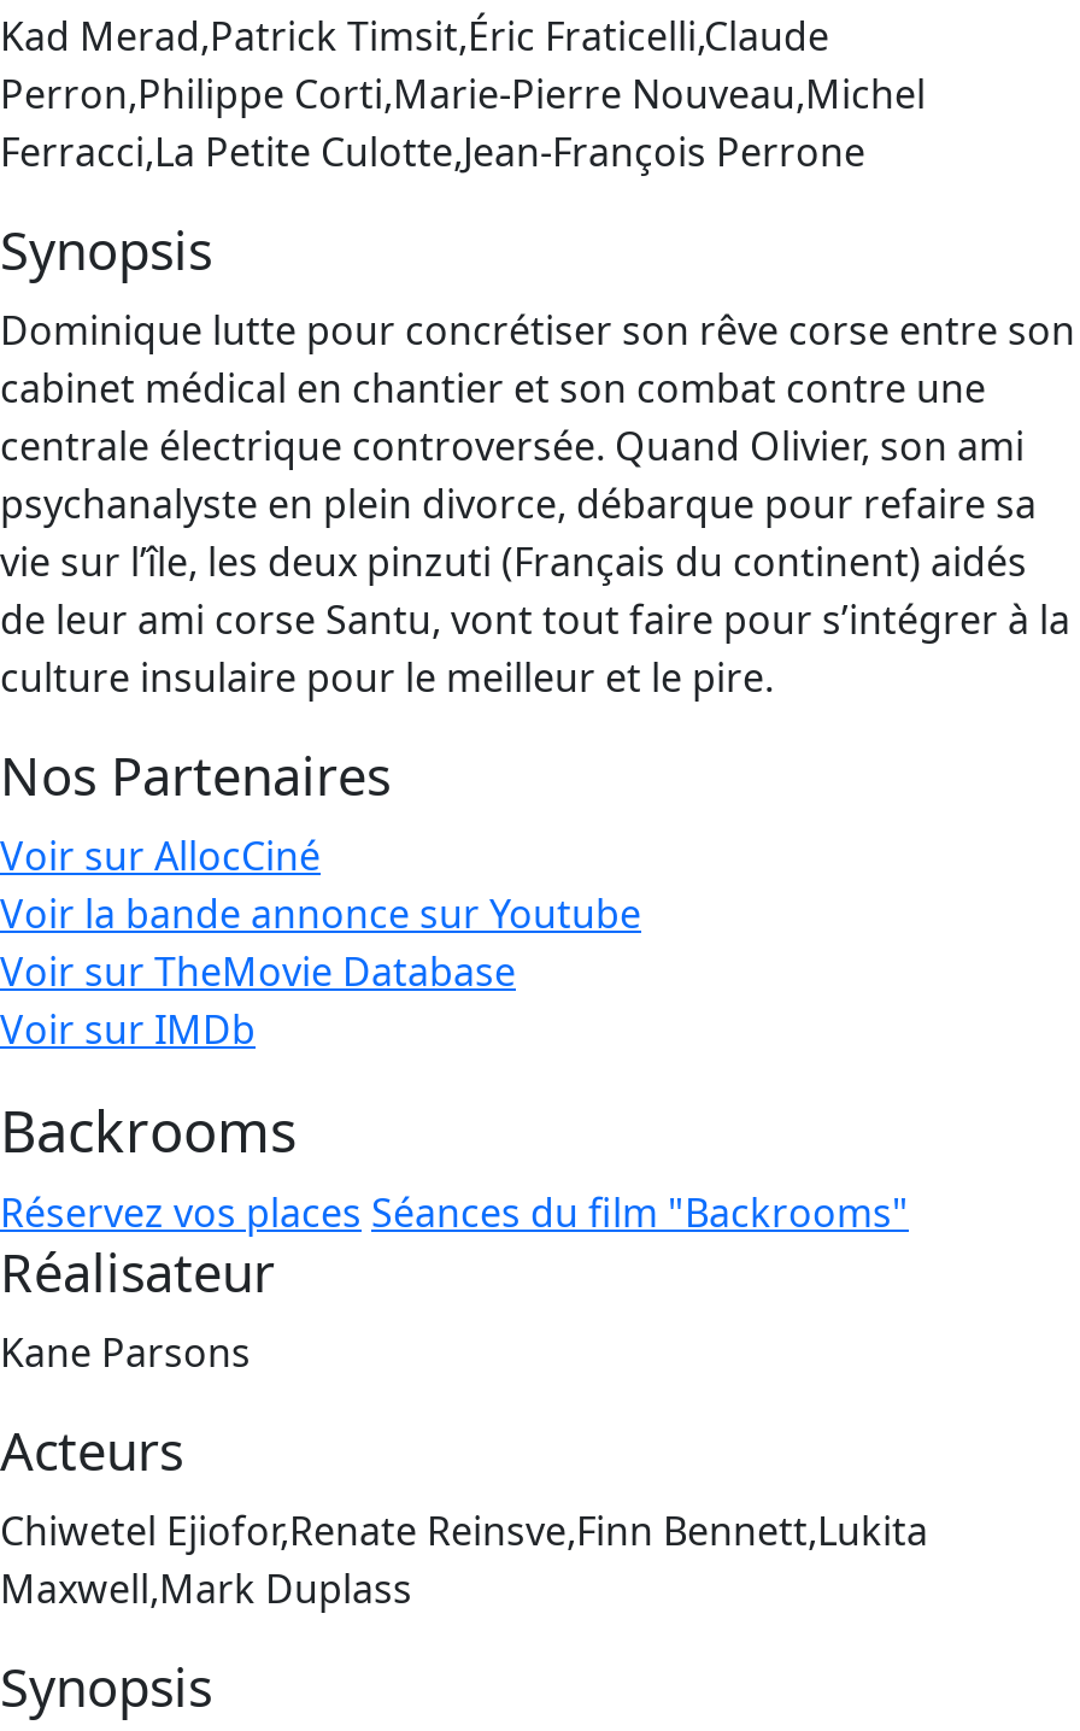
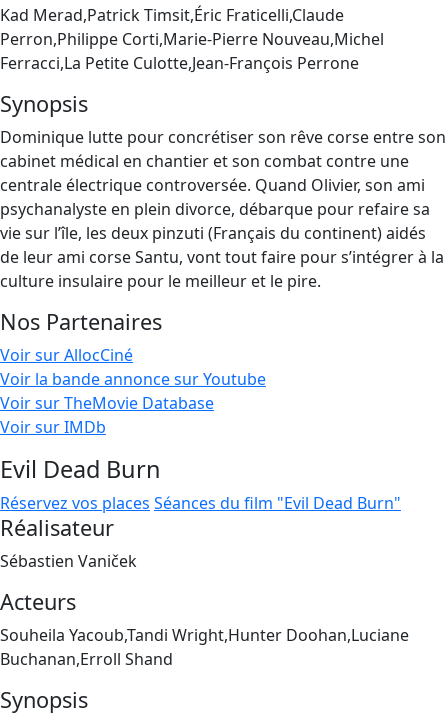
- Backrooms
- Réservez vos places Séances du film "Backrooms"
+ Evil Dead Burn
+ Réservez vos places Séances du film "Evil Dead Burn"

- Kane Parsons
+ Sébastien Vaniček

- Chiwetel Ejiofor,Renate Reinsve,Finn Bennett,Lukita
- Maxwell,Mark Duplass
+ Souheila Yacoub,Tandi Wright,Hunter Doohan,Luciane
+ Buchanan,Erroll Shand
